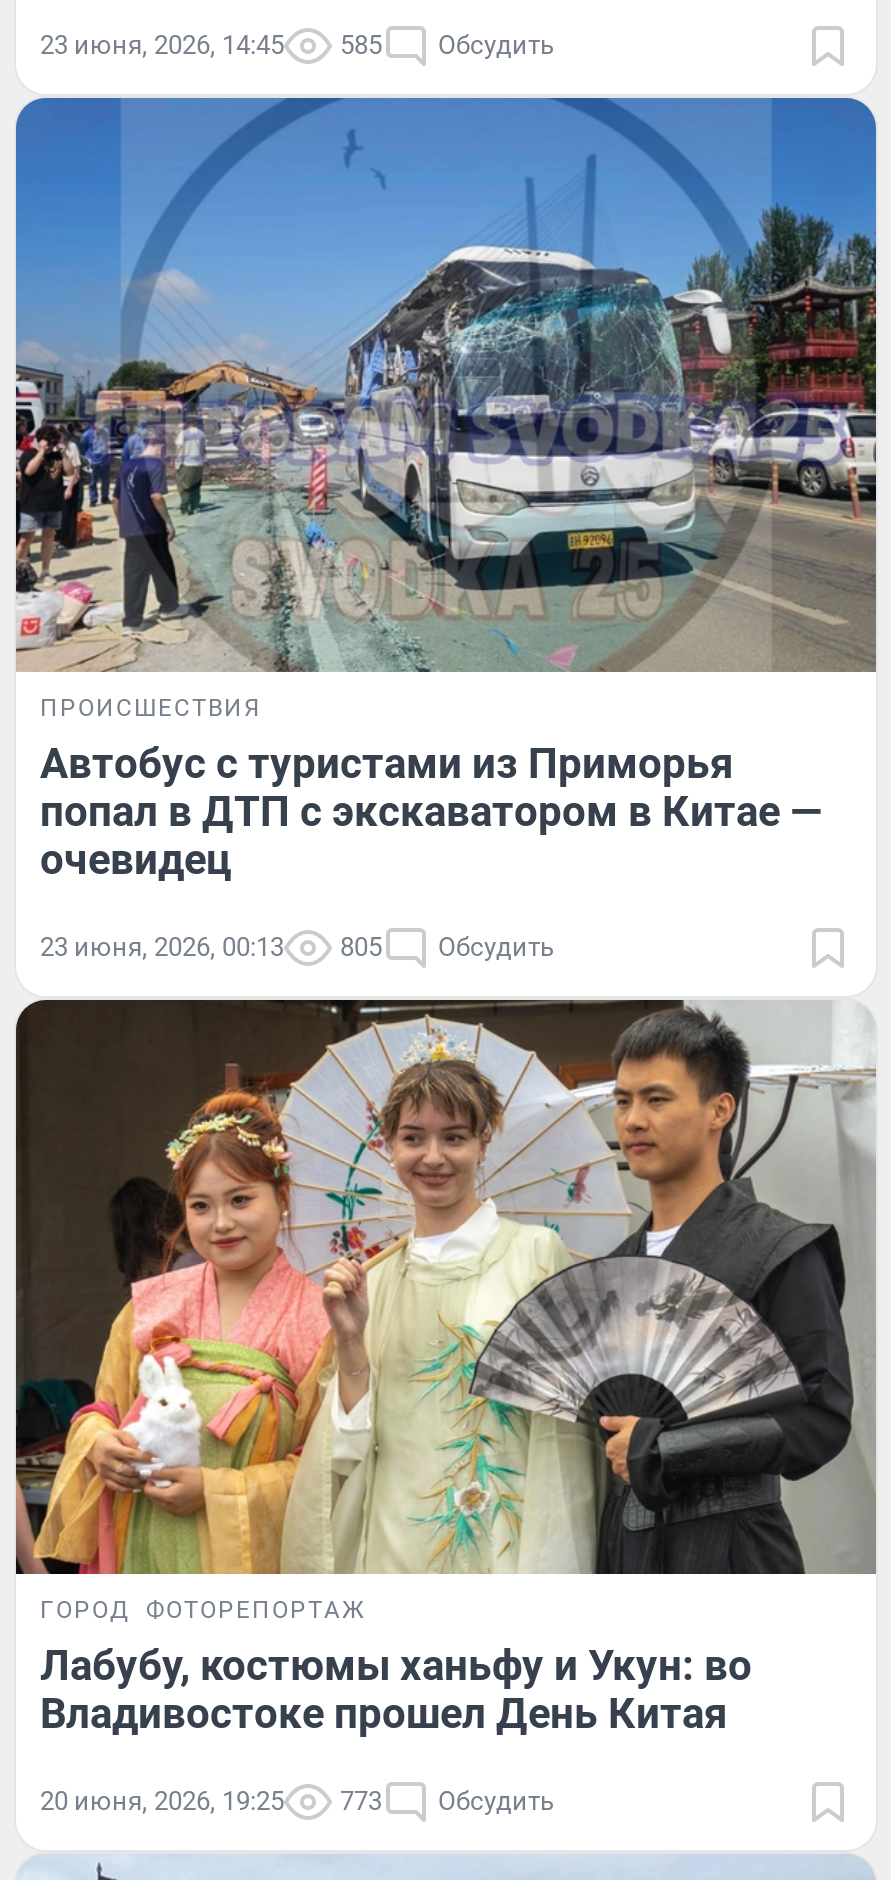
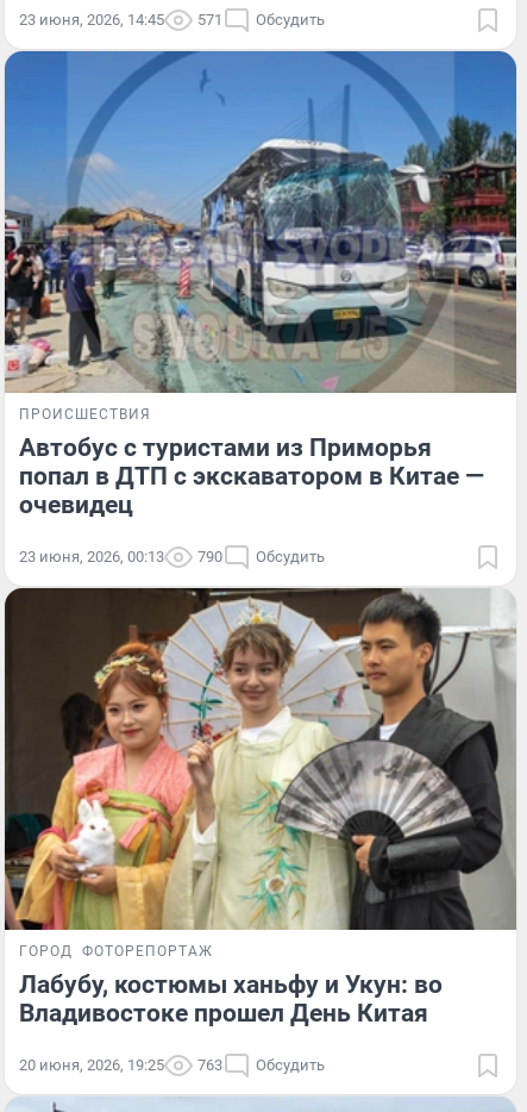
- 23 июня, 2026, 14:45 585 Обсудить
+ 23 июня, 2026, 14:45 571 Обсудить

- 23 июня, 2026, 00:13 805 Обсудить
+ 23 июня, 2026, 00:13 790 Обсудить

- 20 июня, 2026, 19:25 773 Обсудить
+ 20 июня, 2026, 19:25 763 Обсудить
